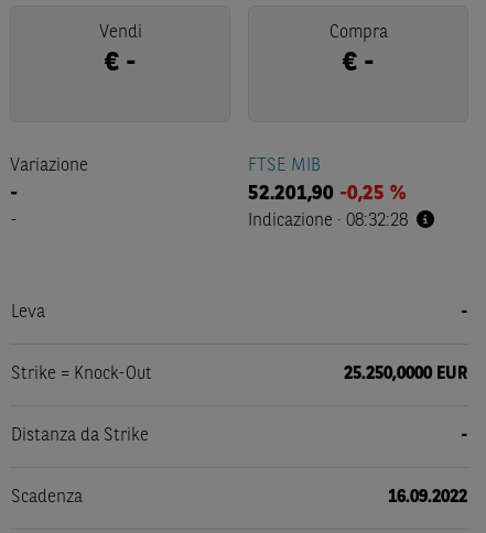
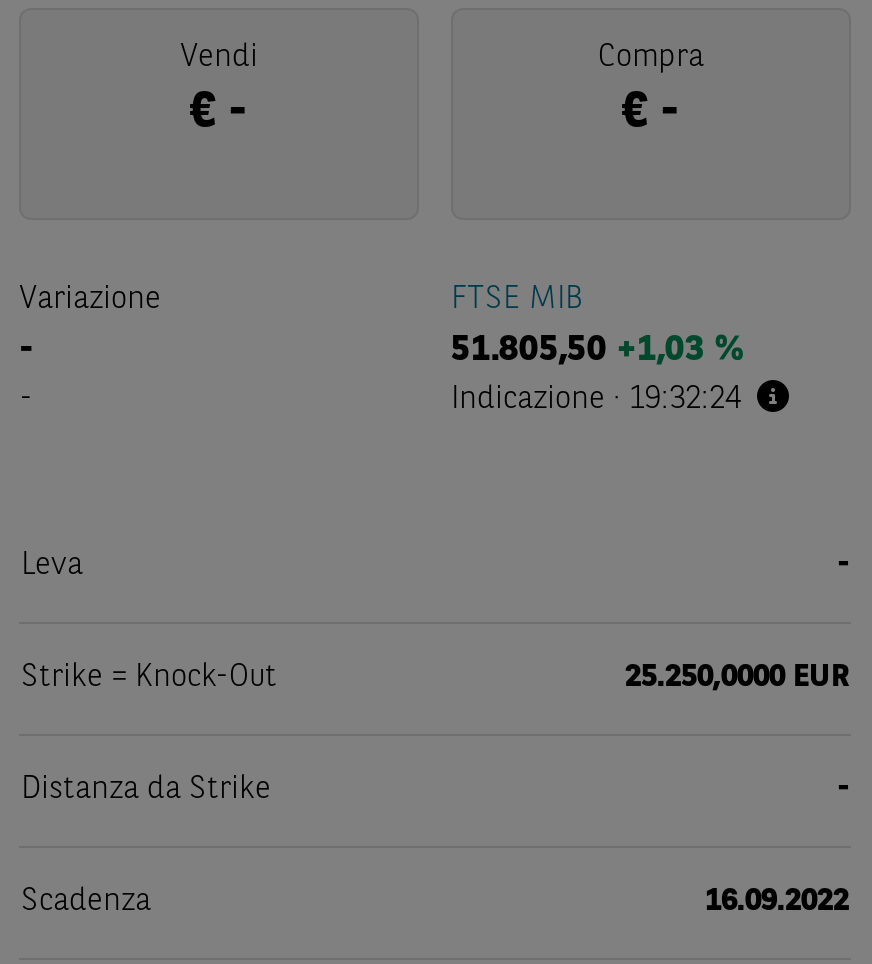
- 52.201,90 -0,25 %
+ 51.805,50 +1,03 %

- Indicazione · 08:32:28
+ Indicazione · 19:32:24
